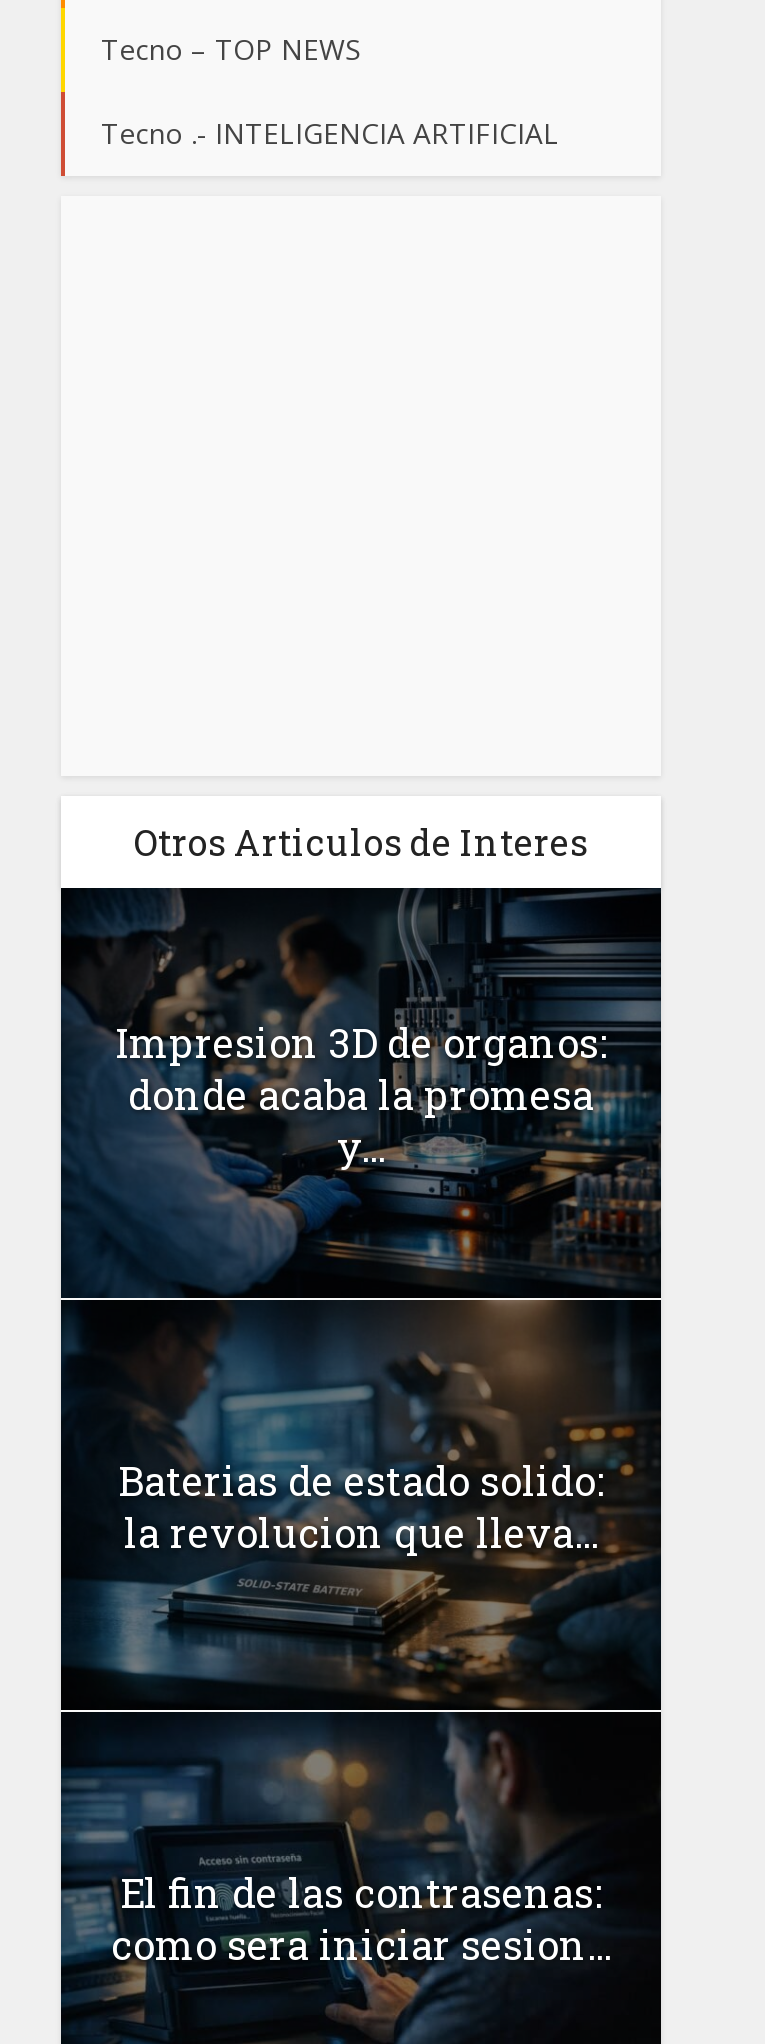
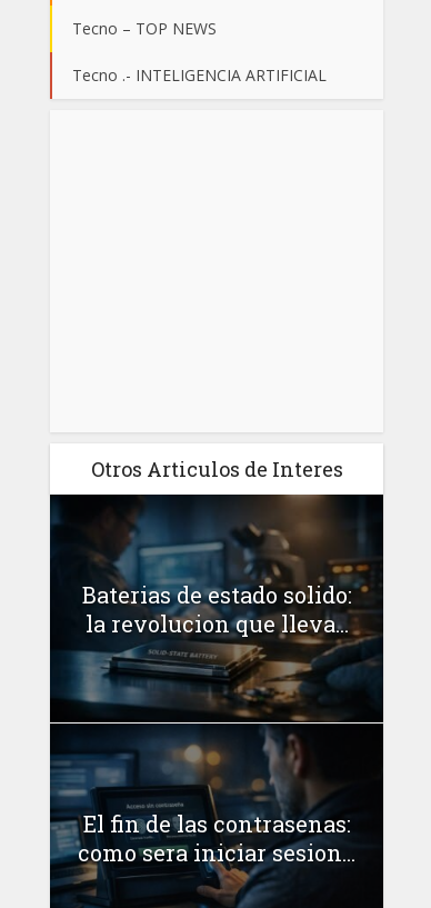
- [image]
- Impresion 3D de organos:
- donde acaba la promesa
- y...
